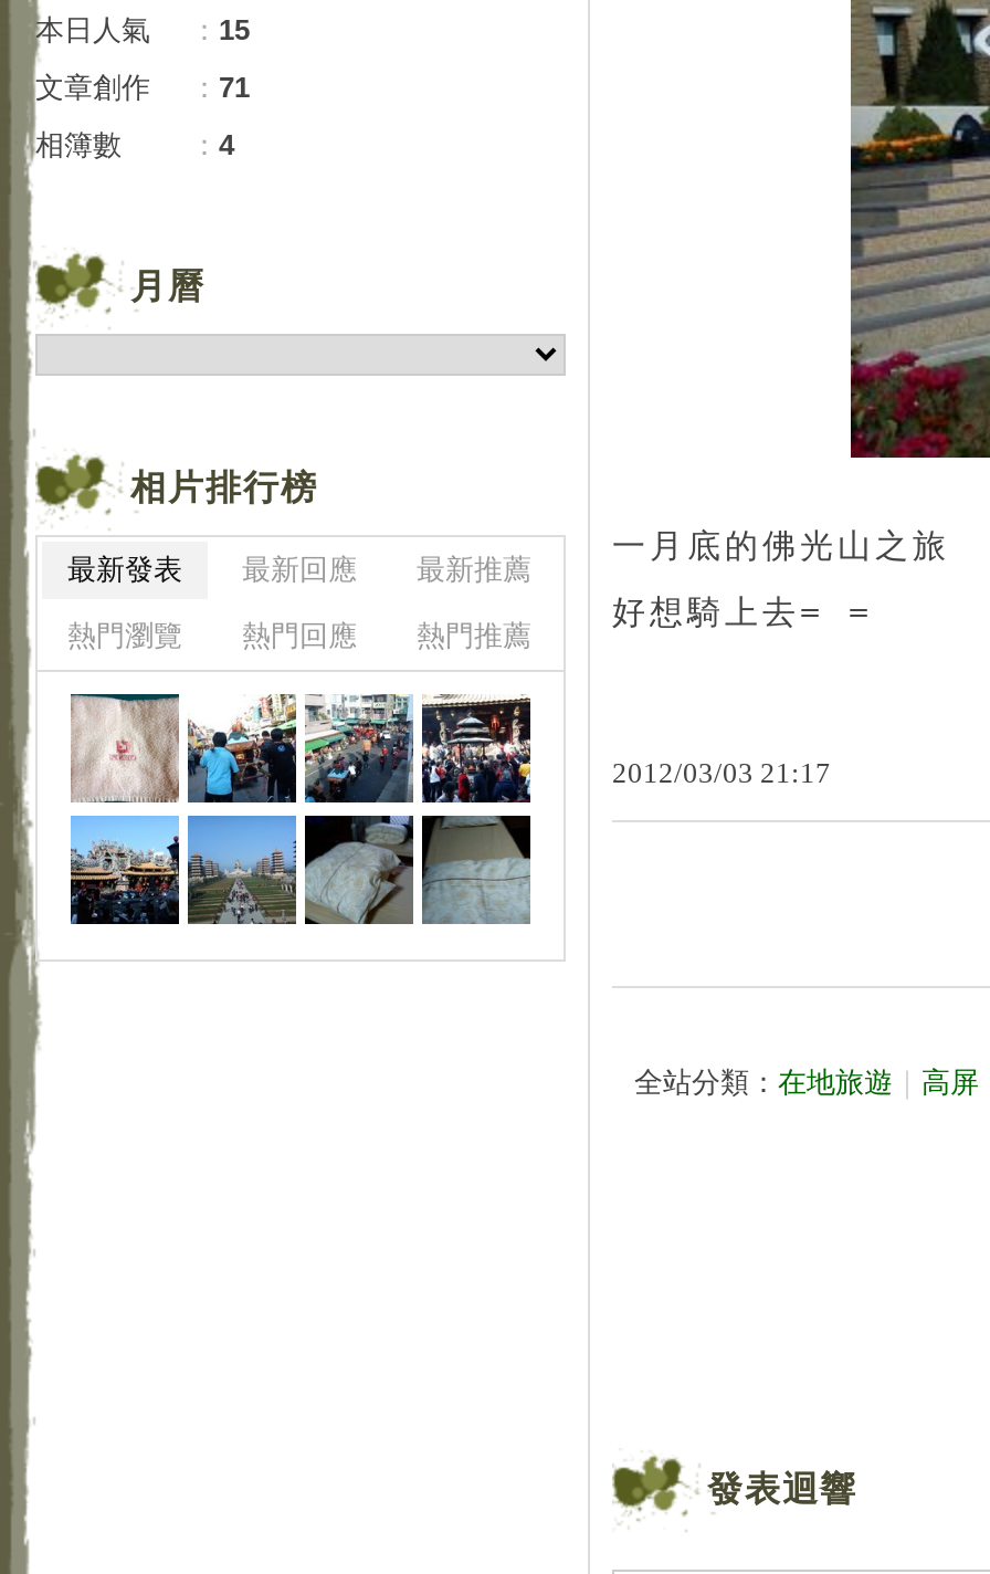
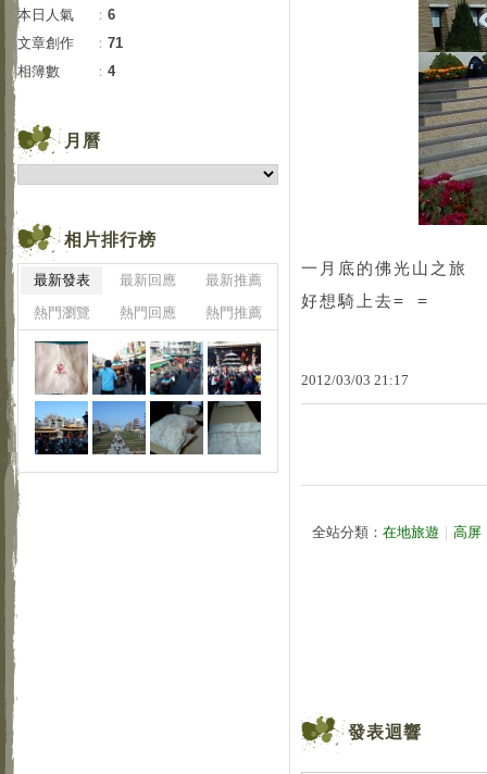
- ：15
+ ：6
